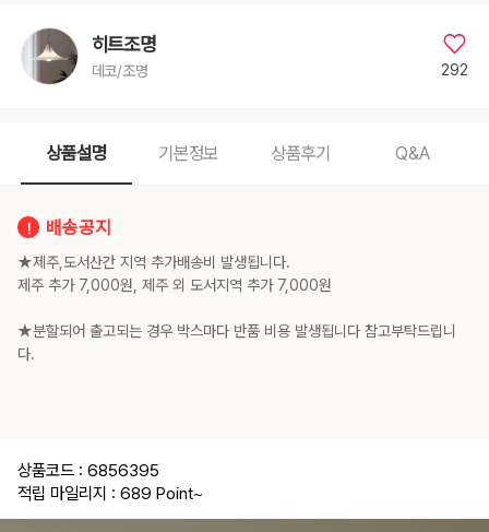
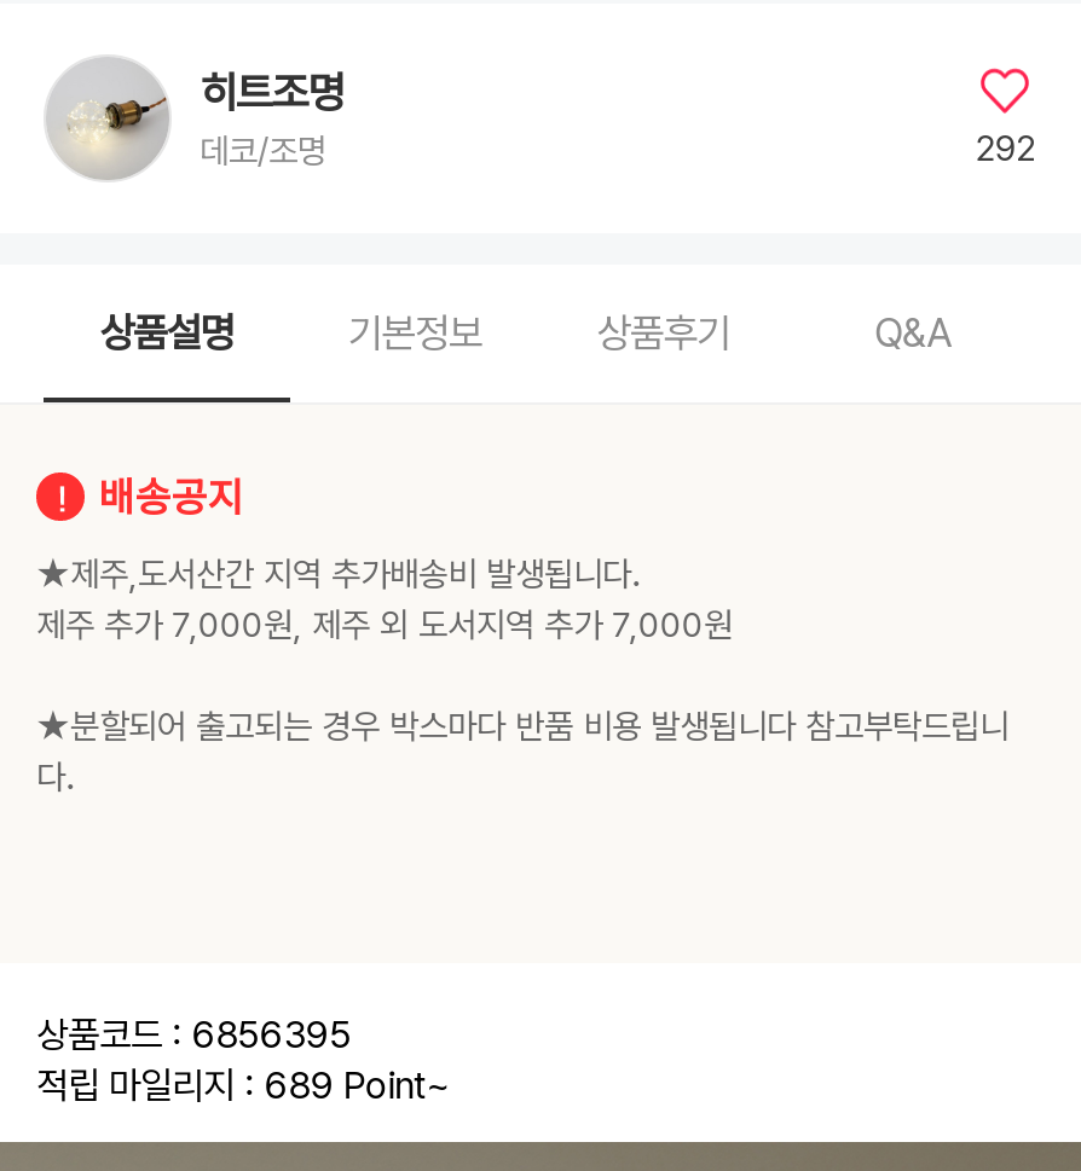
- [image]
+ [image]
